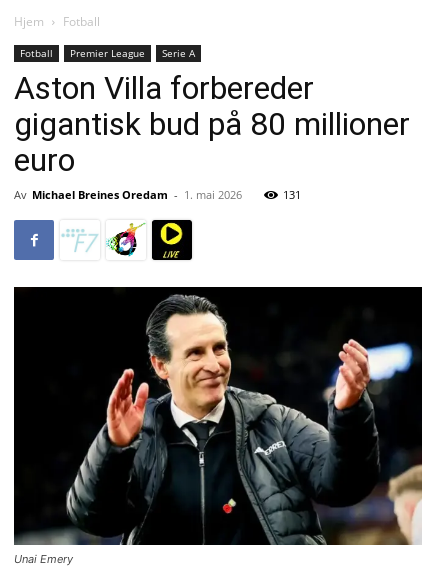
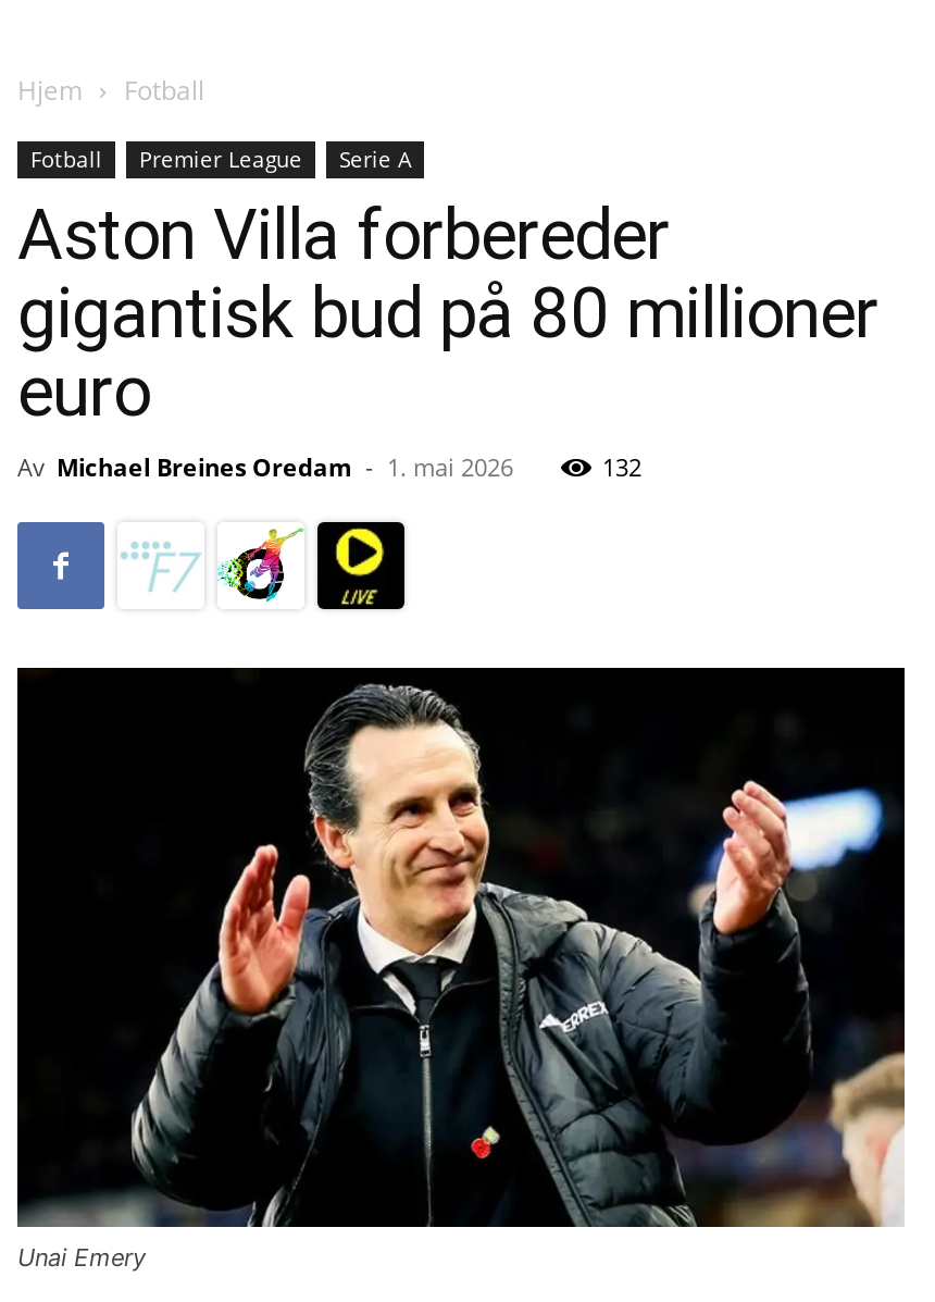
- 131
+ 132
